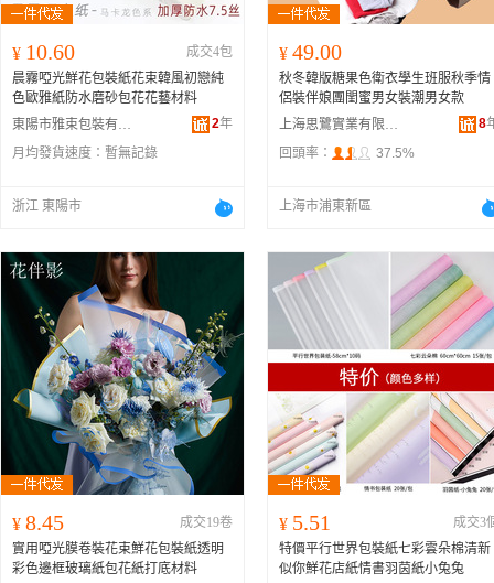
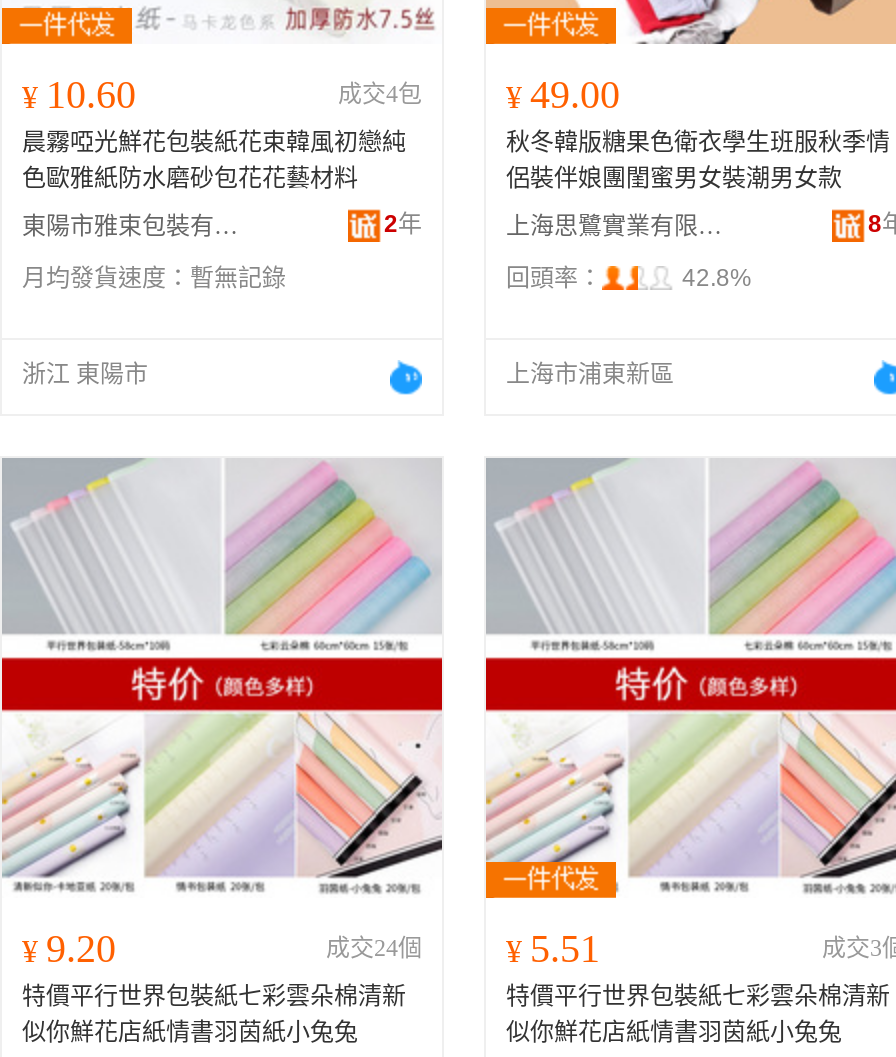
- 37.5%
+ 42.8%

- [image]
- ¥ 8.45
- 成交19卷
+ [image]
+ ¥ 9.20
+ 成交24個

- 實用啞光膜卷裝花束鮮花包裝紙透明
- 彩色邊框玻璃紙包花紙打底材料
+ 特價平行世界包裝紙七彩雲朵棉清新
+ 似你鮮花店紙情書羽茵紙小兔兔
